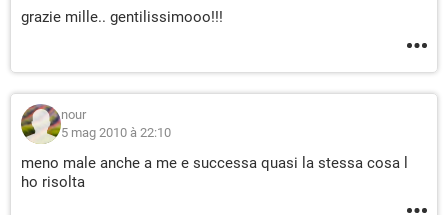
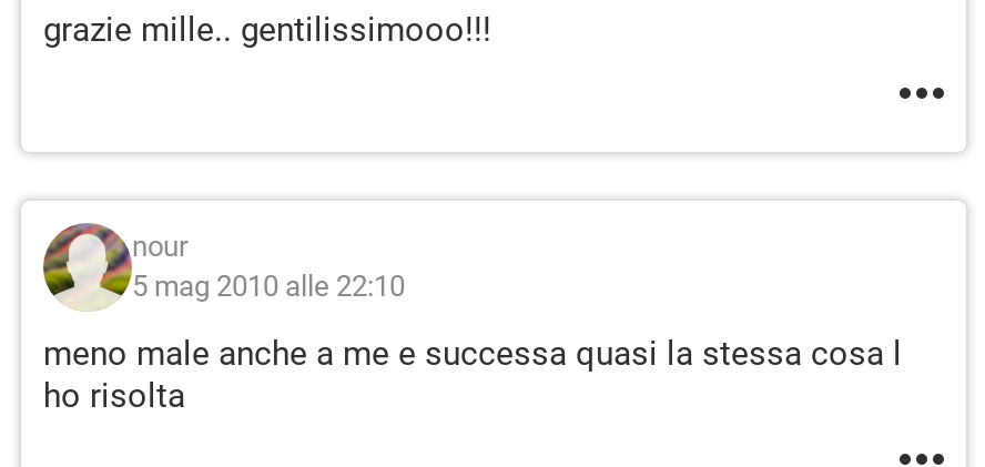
- 5 mag 2010 à 22:10
+ 5 mag 2010 alle 22:10
